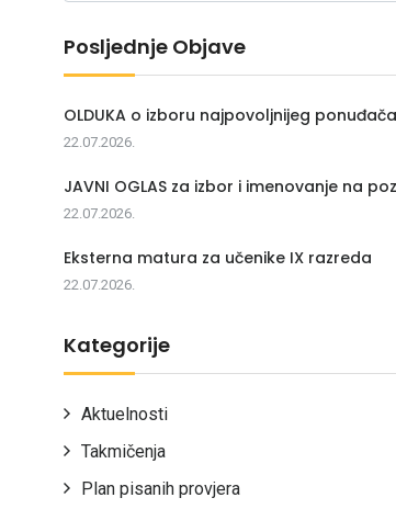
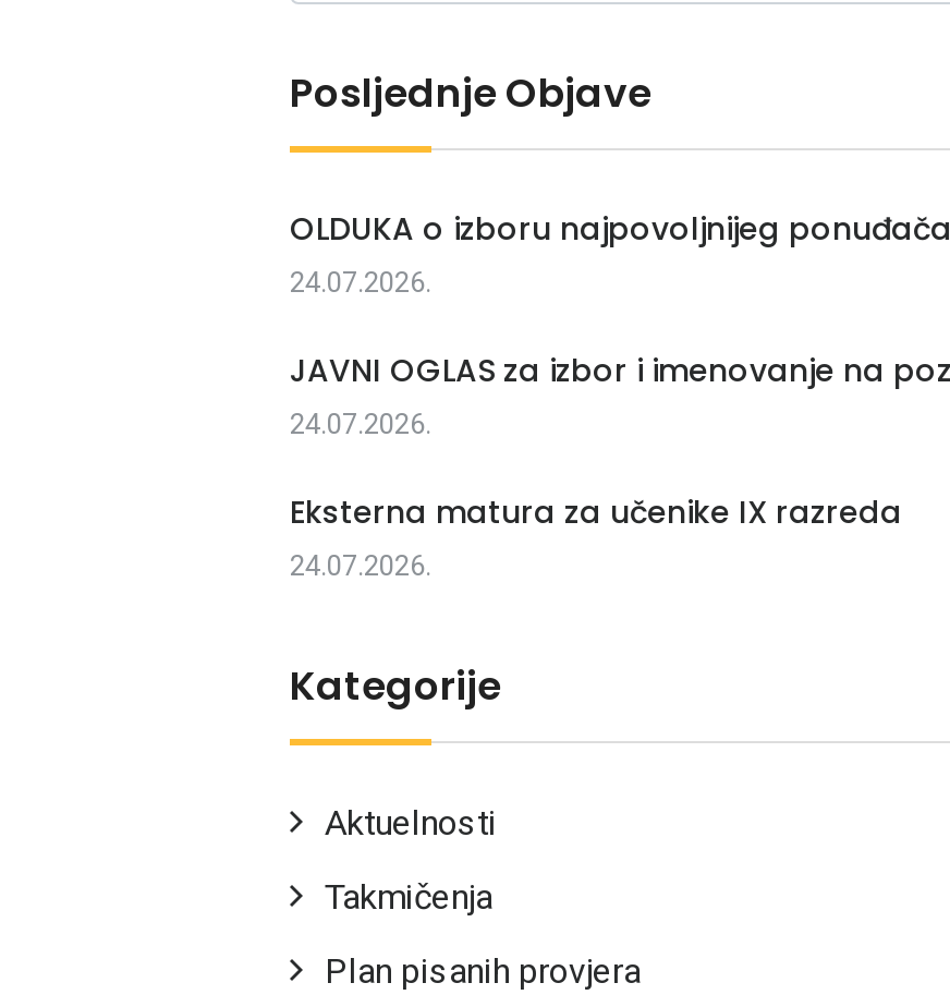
- 22.07.2026.
+ 24.07.2026.

- 22.07.2026.
+ 24.07.2026.

- 22.07.2026.
+ 24.07.2026.
